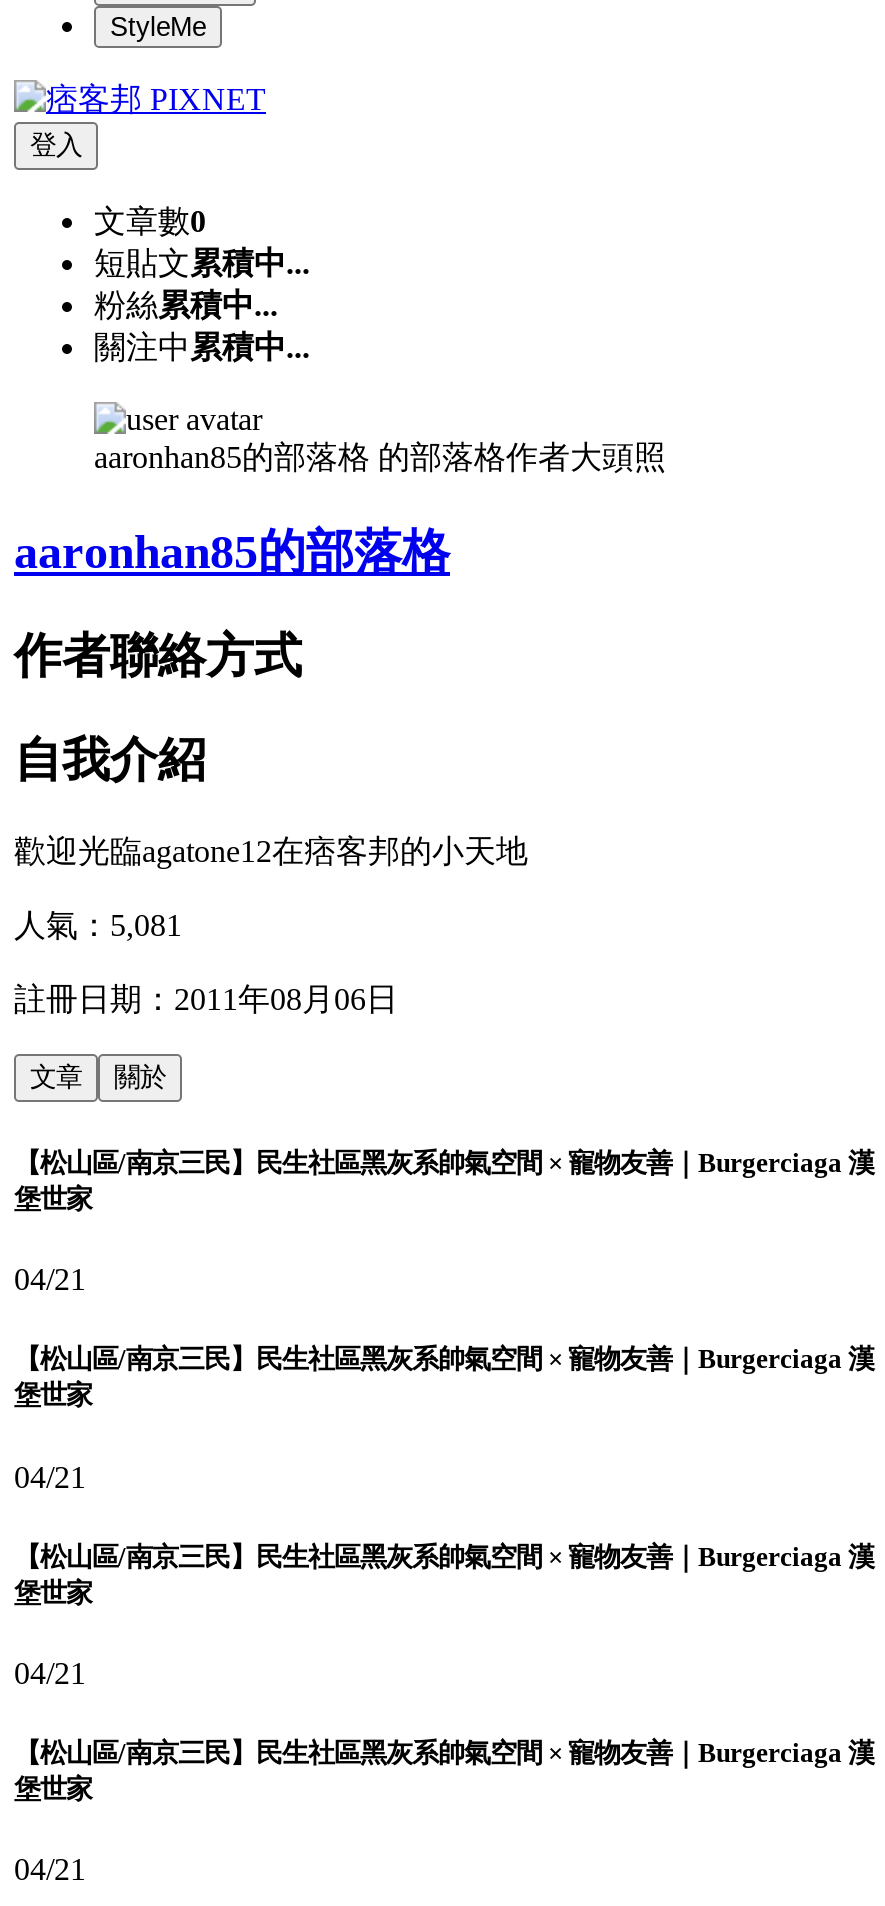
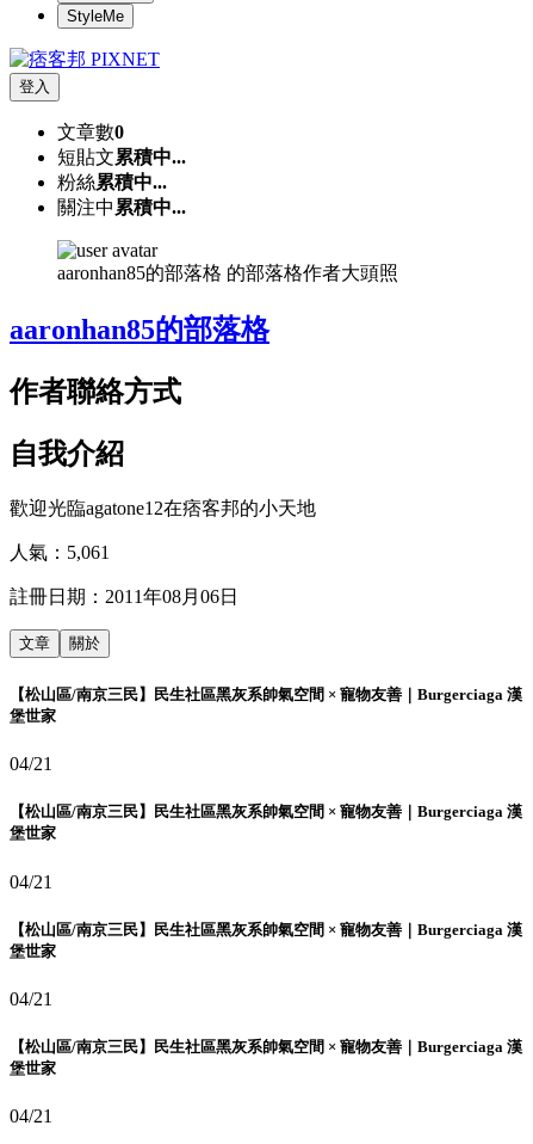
- 人氣：5,081
+ 人氣：5,061
